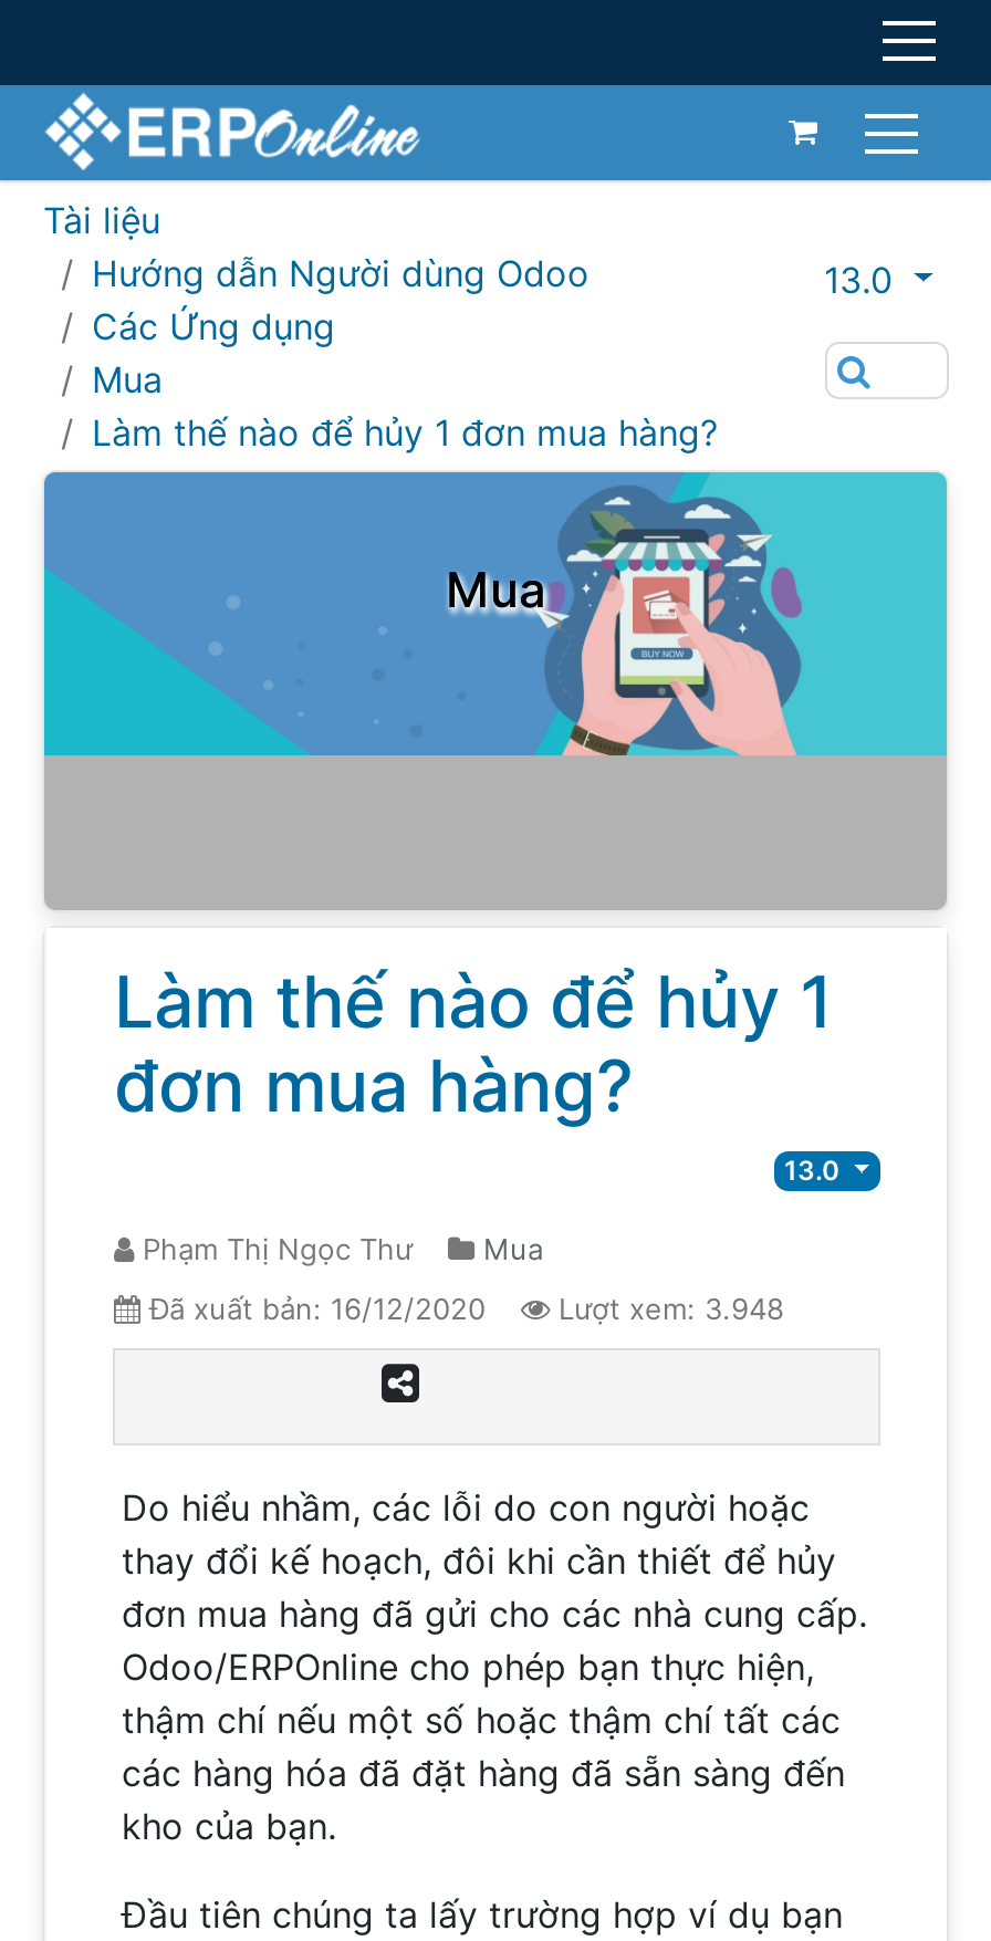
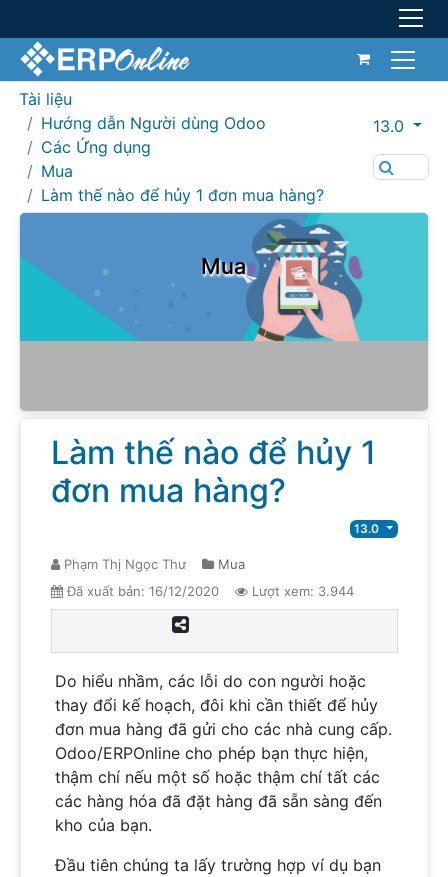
- Lượt xem: 3.948
+ Lượt xem: 3.944
